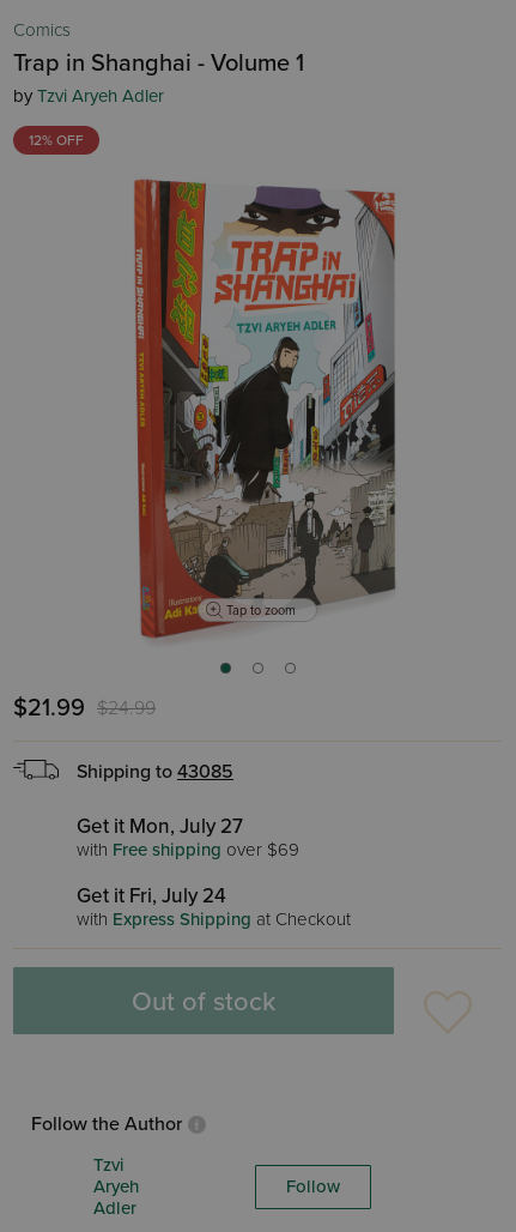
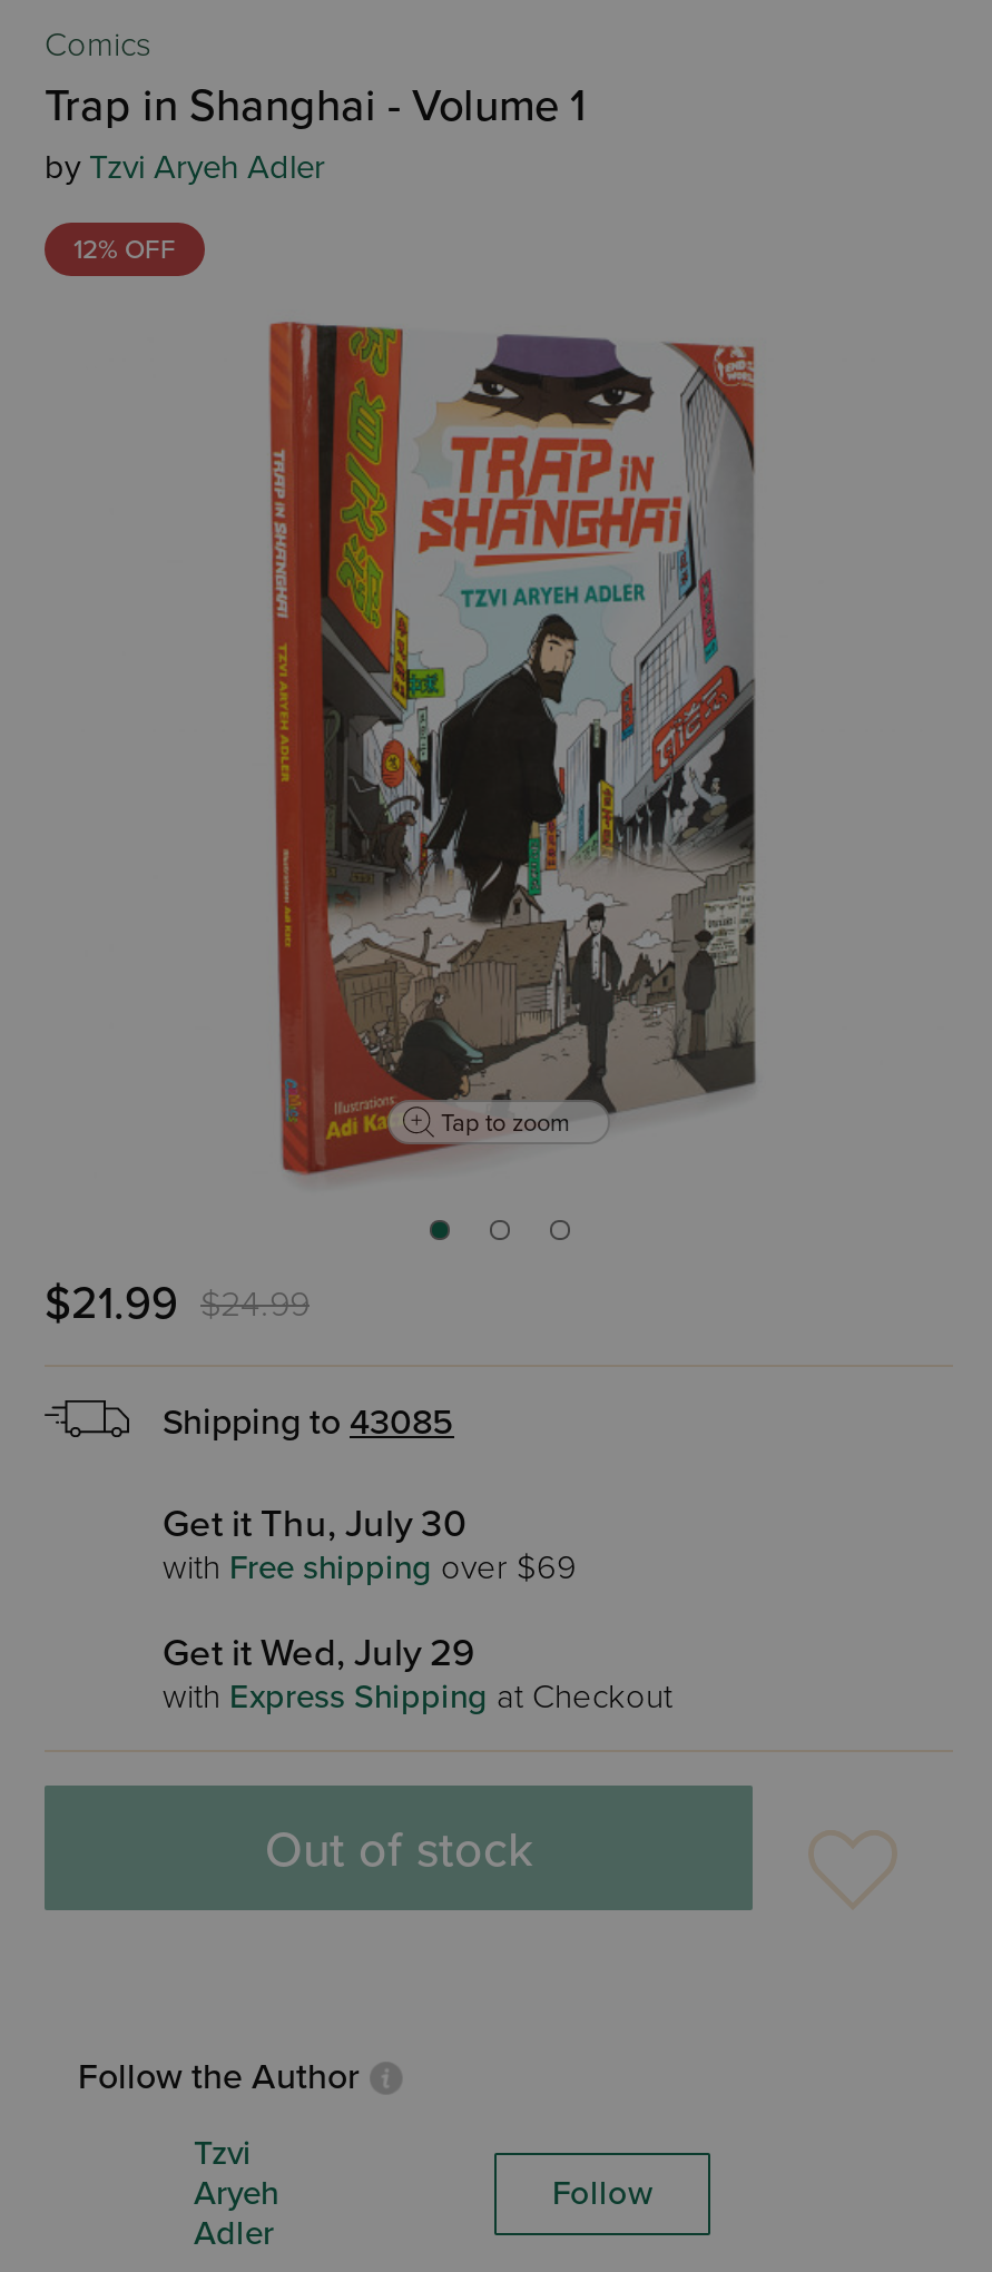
- Get it Mon, July 27
+ Get it Thu, July 30

- Get it Fri, July 24
+ Get it Wed, July 29
